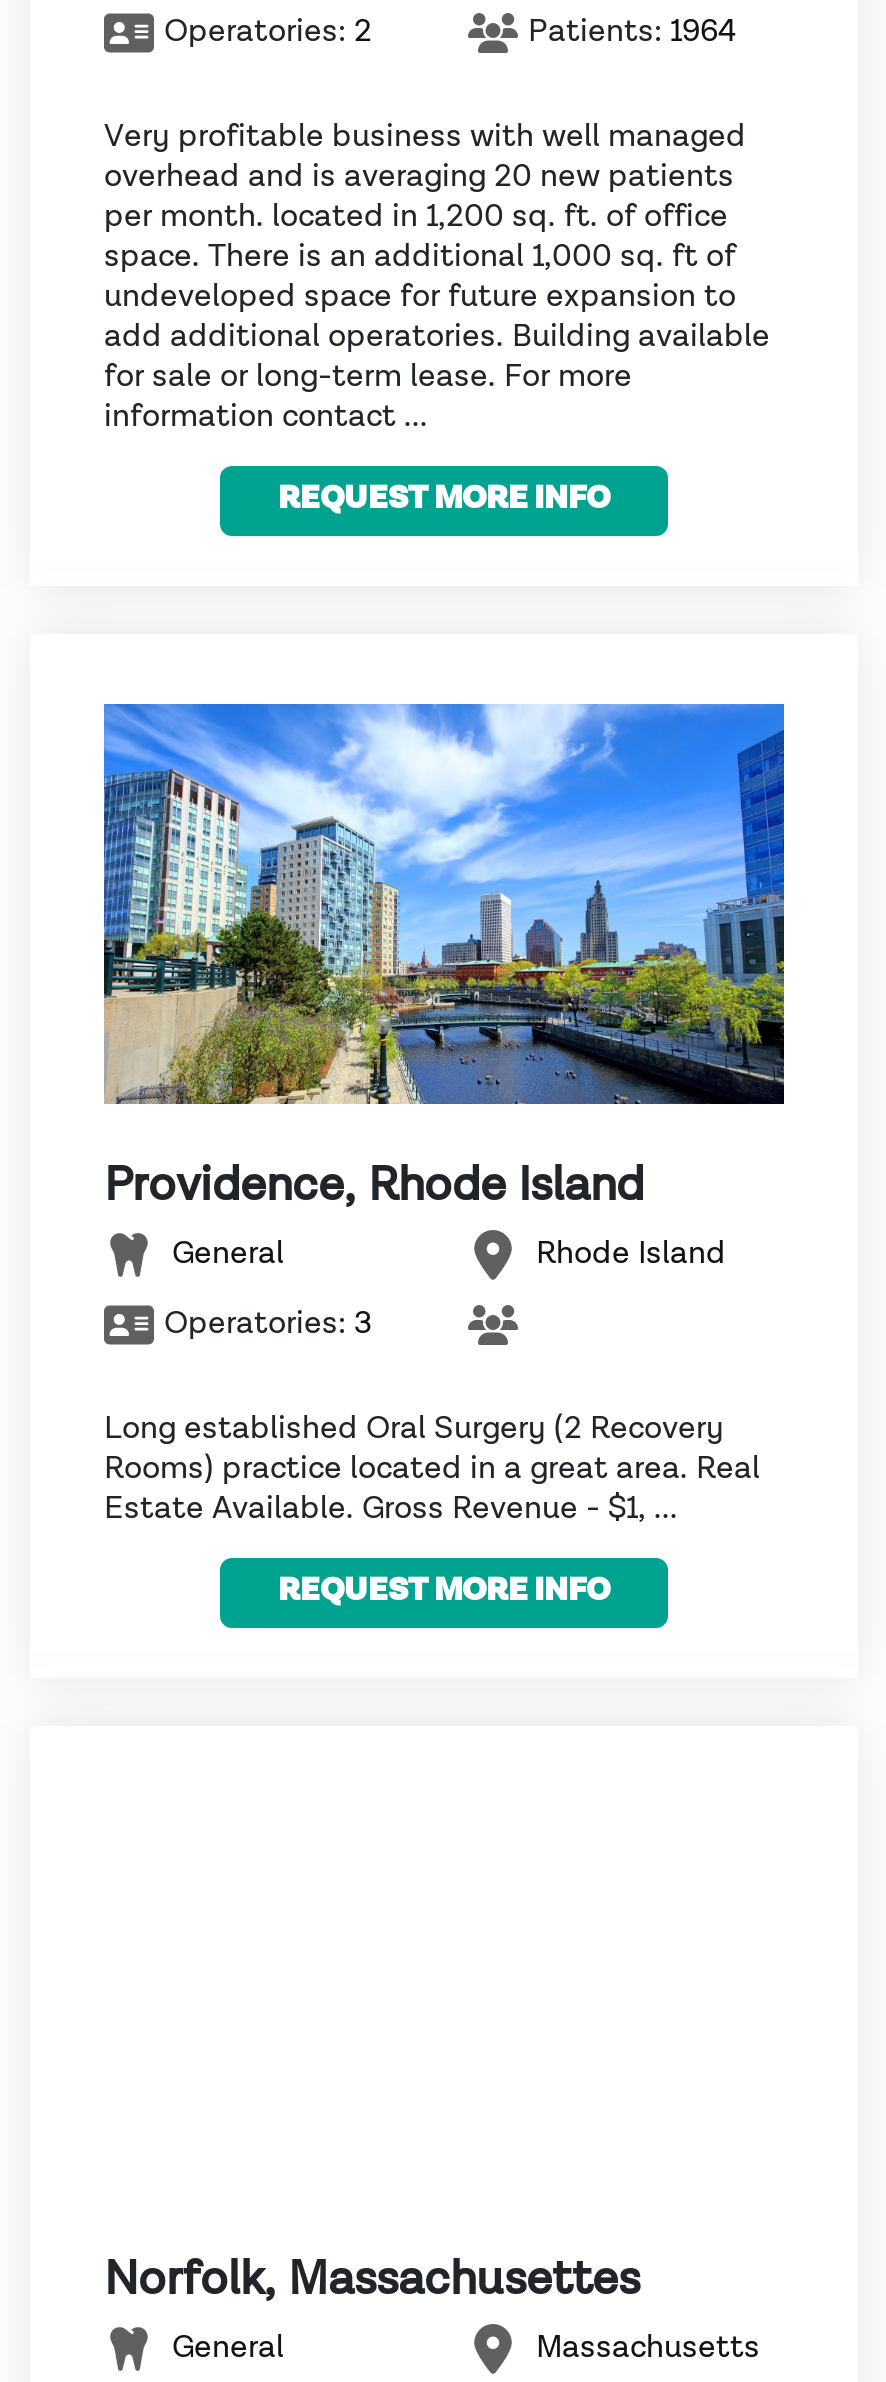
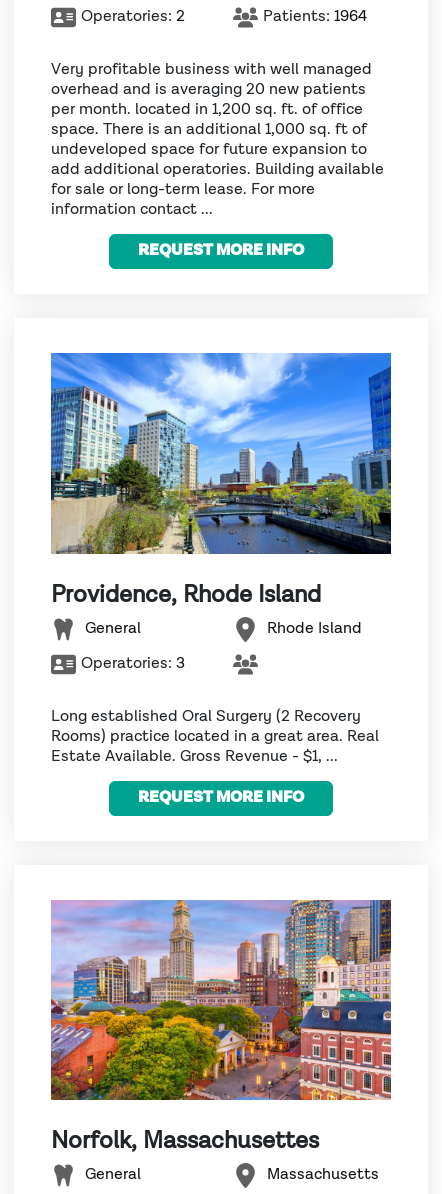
+ [image]
